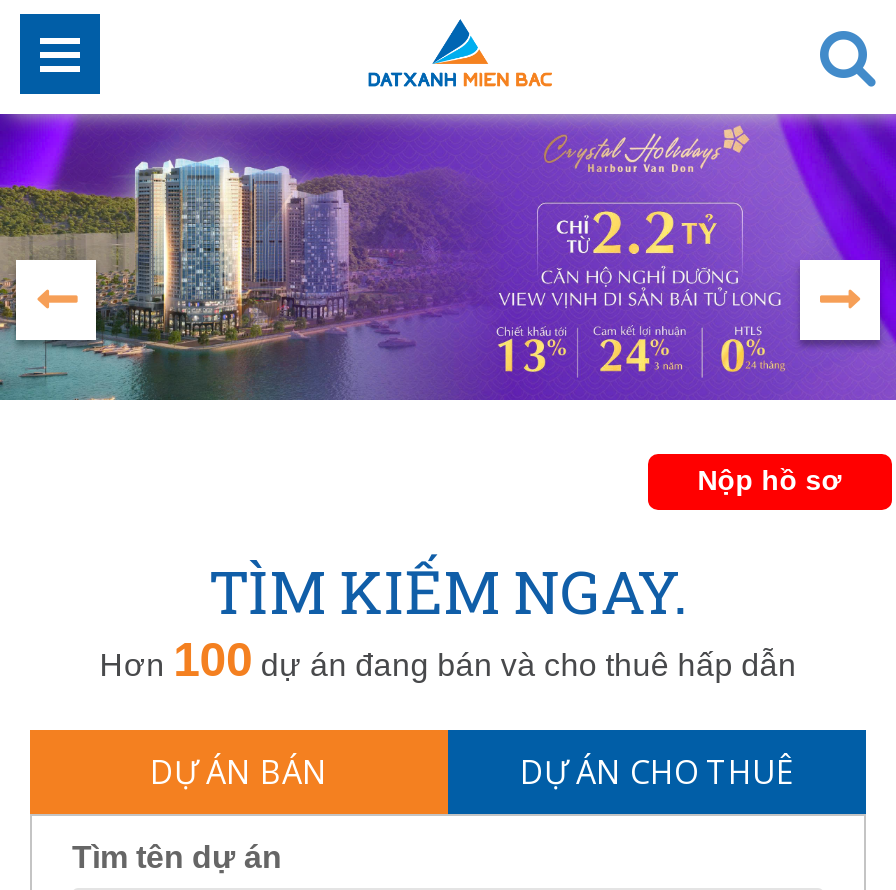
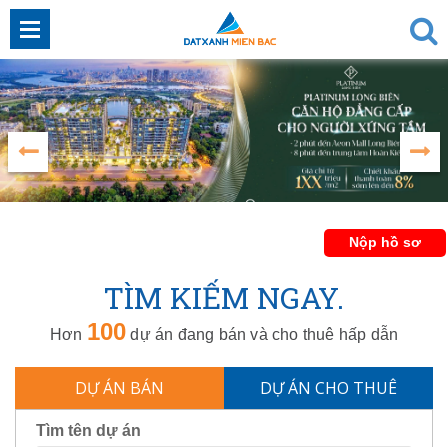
- [image]
+ [image]
